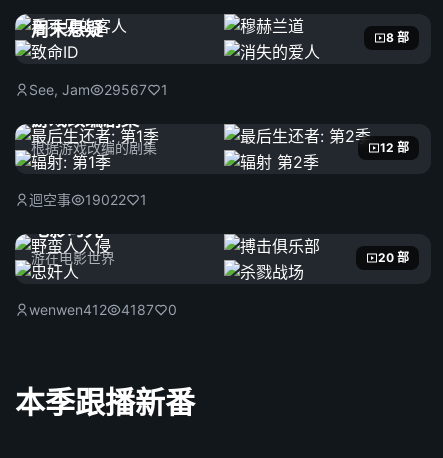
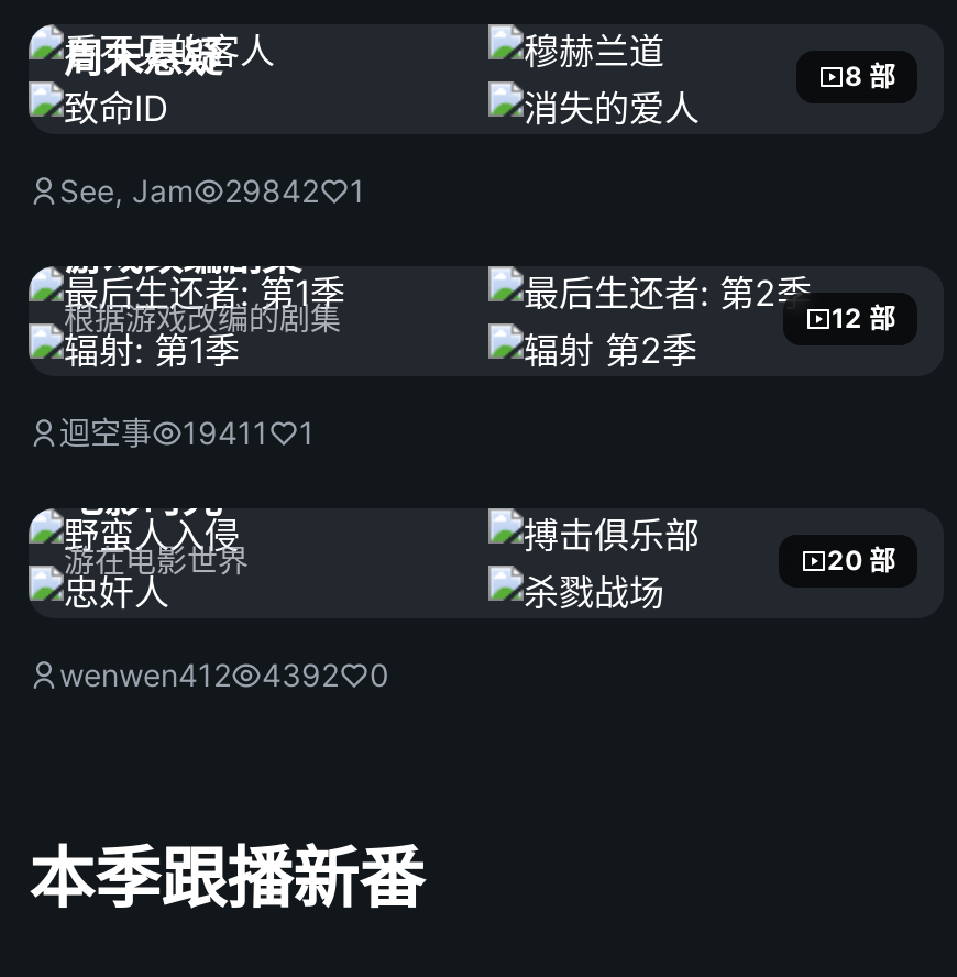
- See, Jam 29567 1
+ See, Jam 29842 1

- 迴空事 19022 1
+ 迴空事 19411 1

- wenwen412 4187 0
+ wenwen412 4392 0
